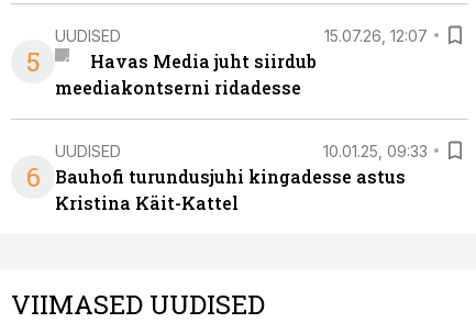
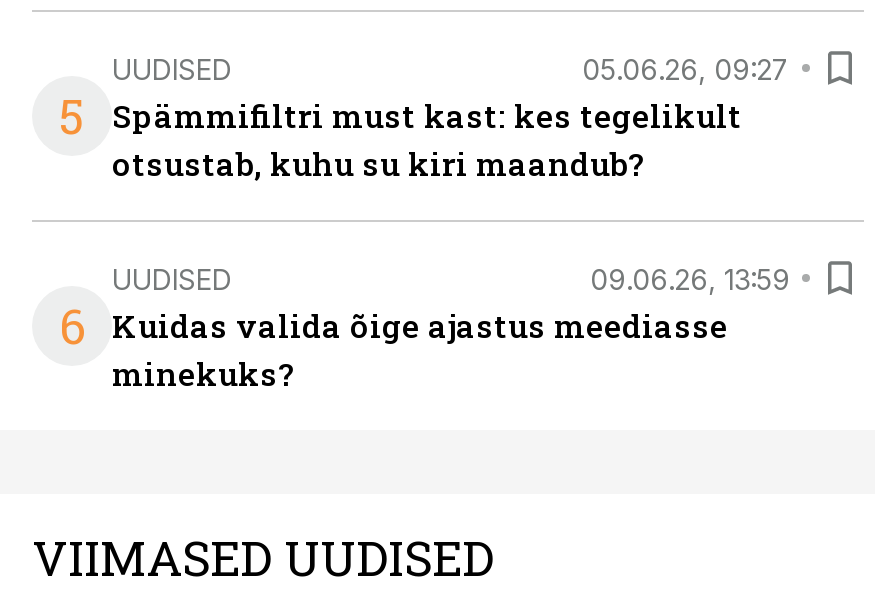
- 15.07.26, 12:07
- Havas Media juht siirdub
- meediakontserni ridadesse
+ 05.06.26, 09:27
+ Spämmifiltri must kast: kes tegelikult
+ otsustab, kuhu su kiri maandub?

- 10.01.25, 09:33
- Bauhofi turundusjuhi kingadesse astus
- Kristina Käit-Kattel
+ 09.06.26, 13:59
+ Kuidas valida õige ajastus meediasse
+ minekuks?
